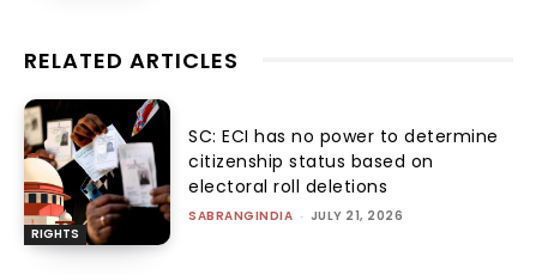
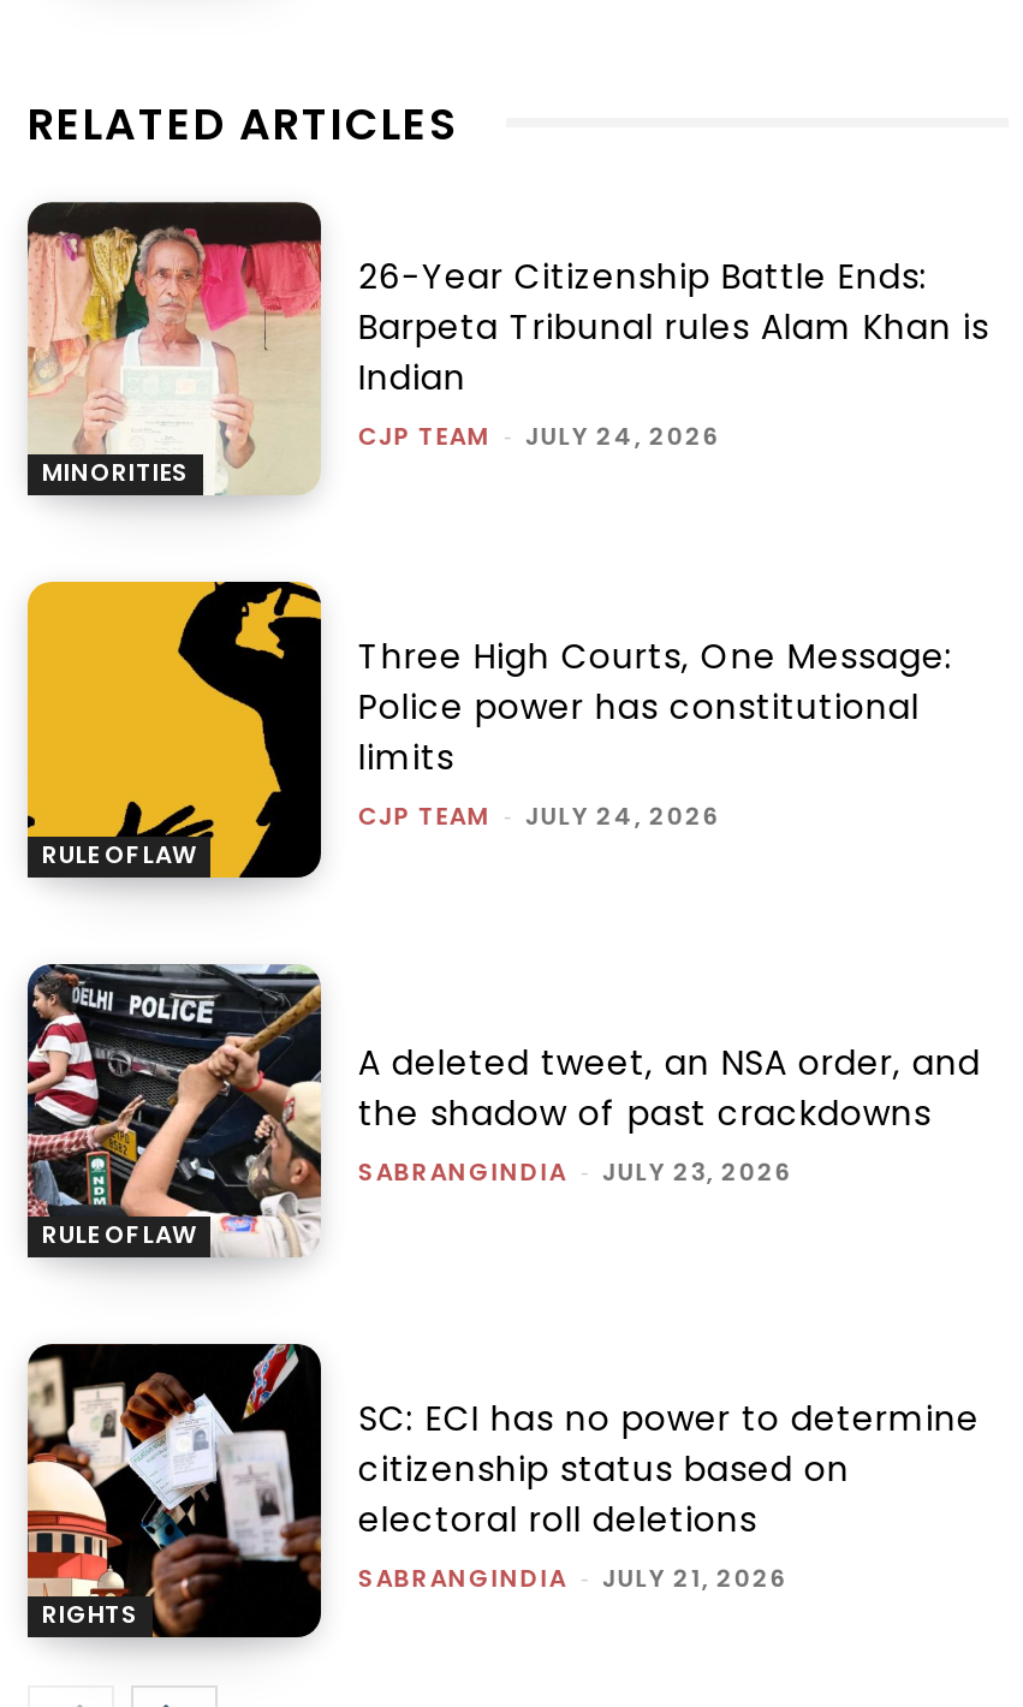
+ [image]
+ RULE OF LAW

+ [image]
+ MINORITIES

+ [image]
+ RULE OF LAW

+ 26-Year Citizenship Battle Ends:
+ Barpeta Tribunal rules Alam Khan is
+ Indian
+ CJP TEAM - JULY 24, 2026

+ Three High Courts, One Message:
+ Police power has constitutional
+ limits
+ CJP TEAM - JULY 24, 2026

+ A deleted tweet, an NSA order, and
+ the shadow of past crackdowns
+ SABRANGINDIA - JULY 23, 2026
